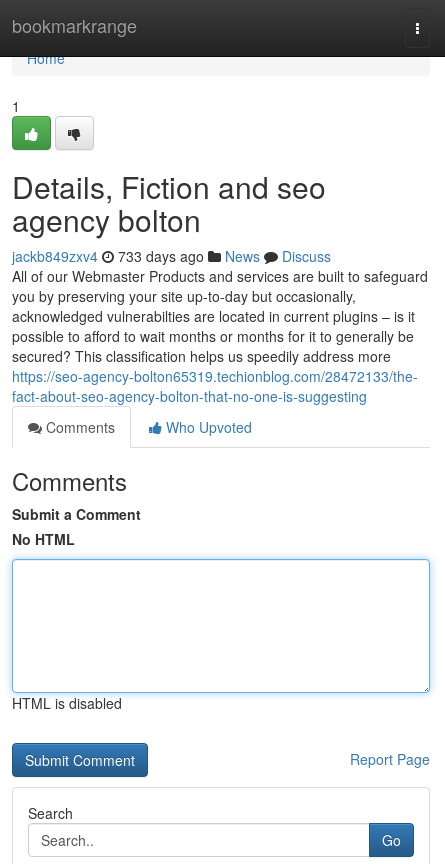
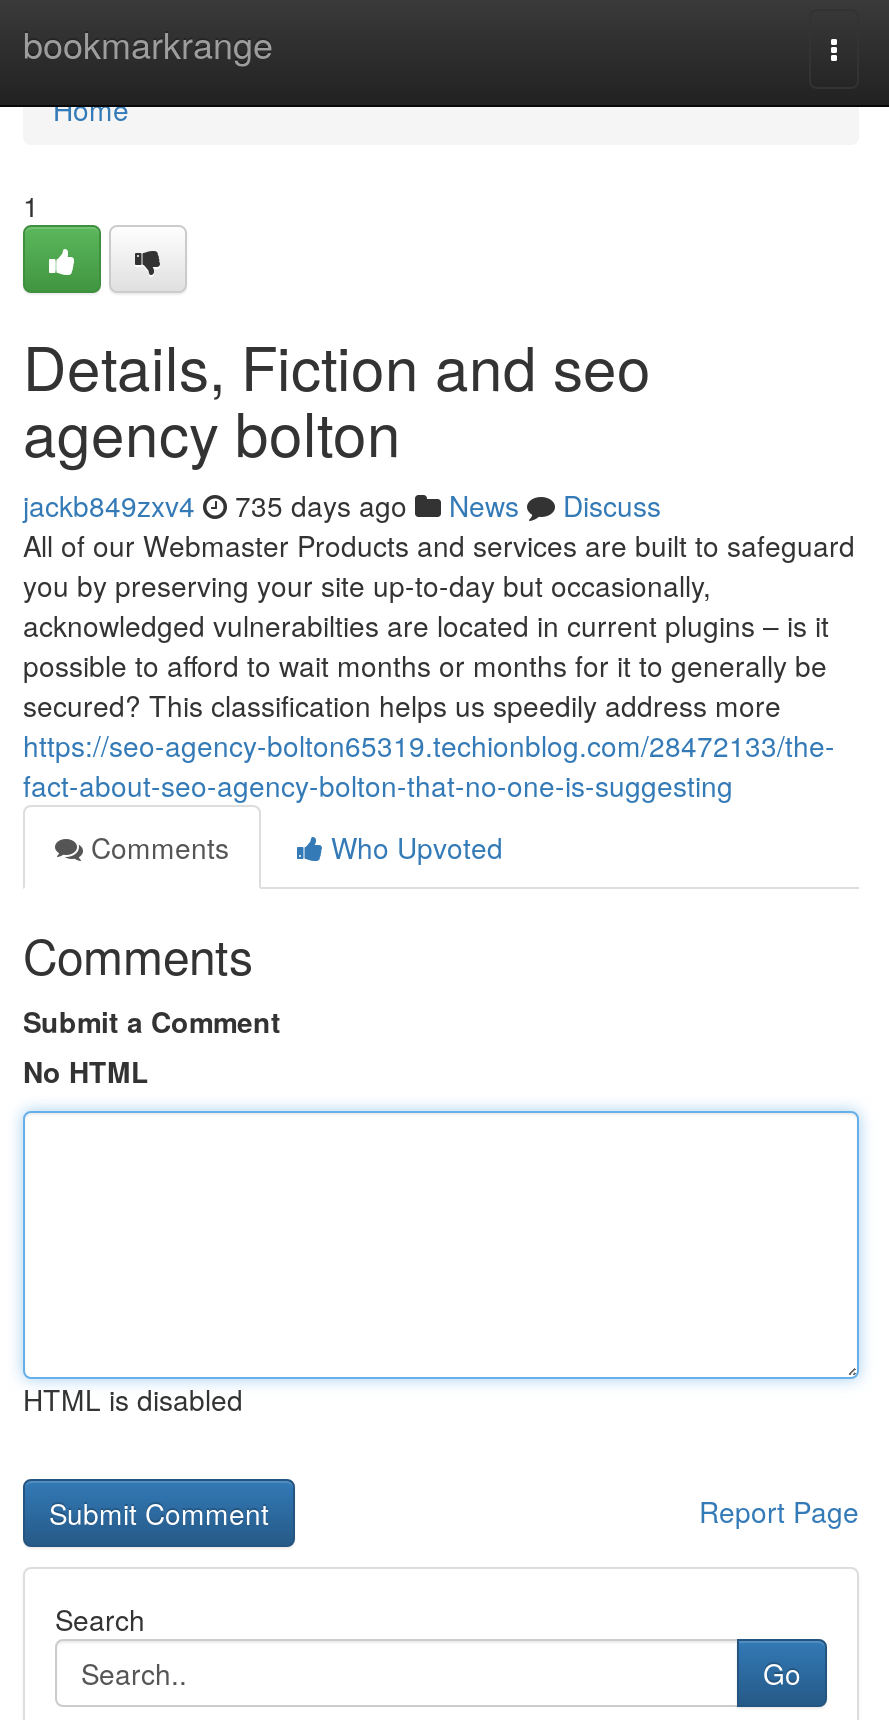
- jackb849zxv4 733 days ago News Discuss
+ jackb849zxv4 735 days ago News Discuss
